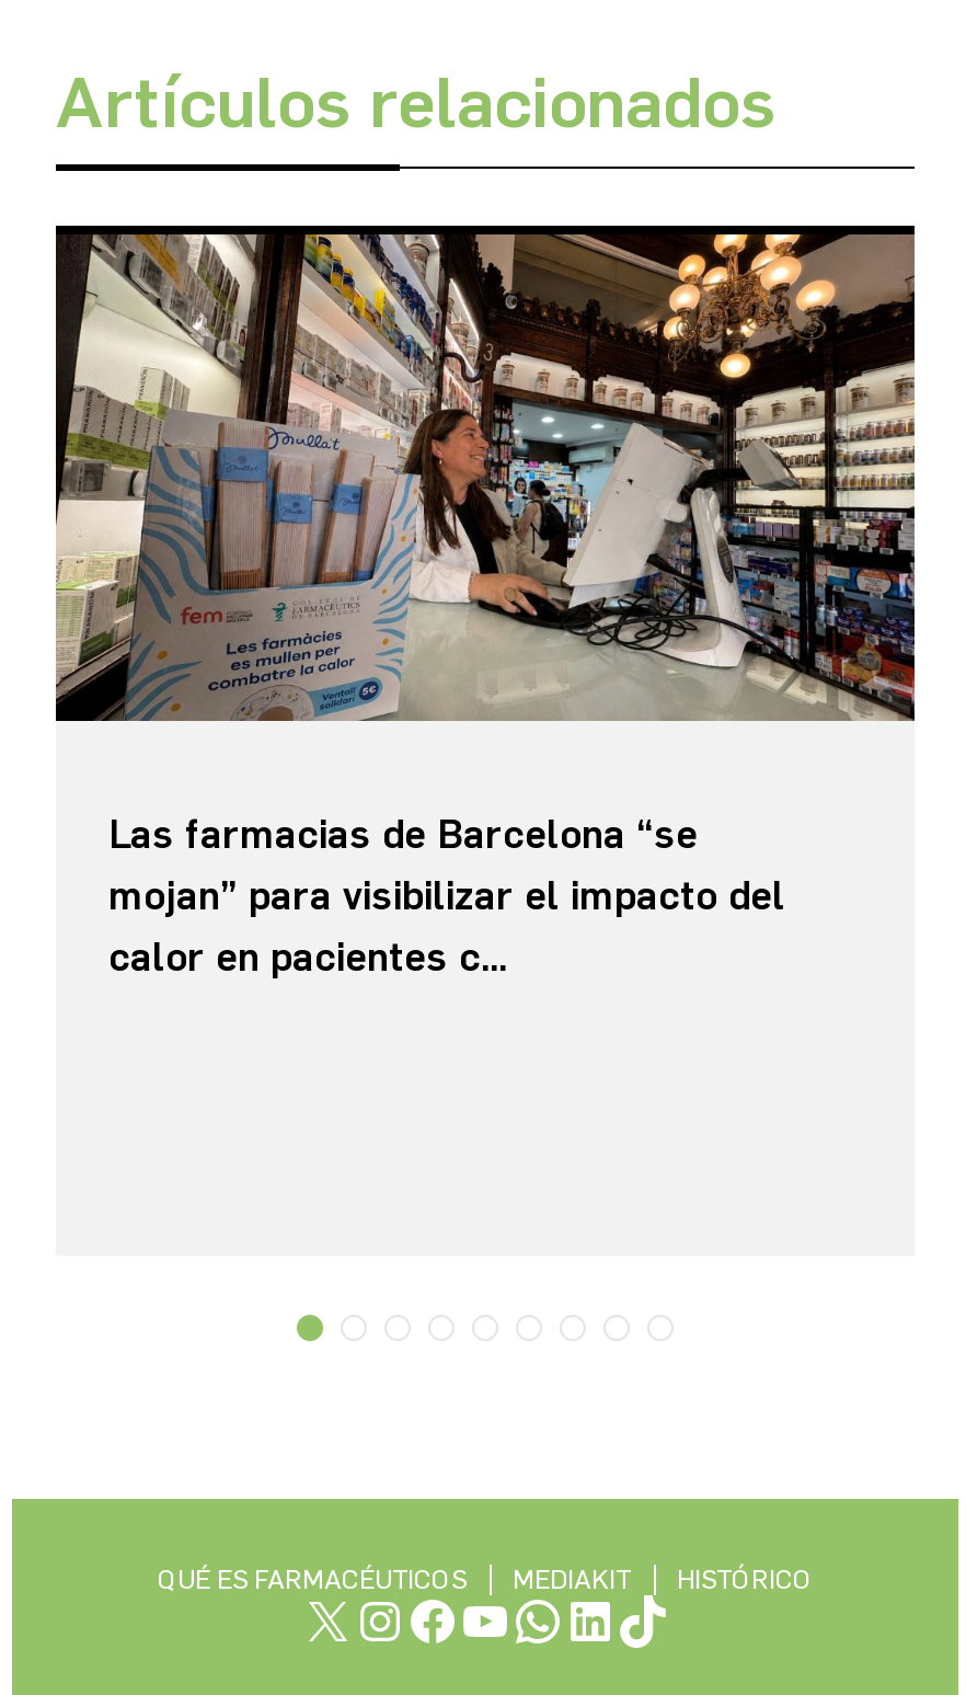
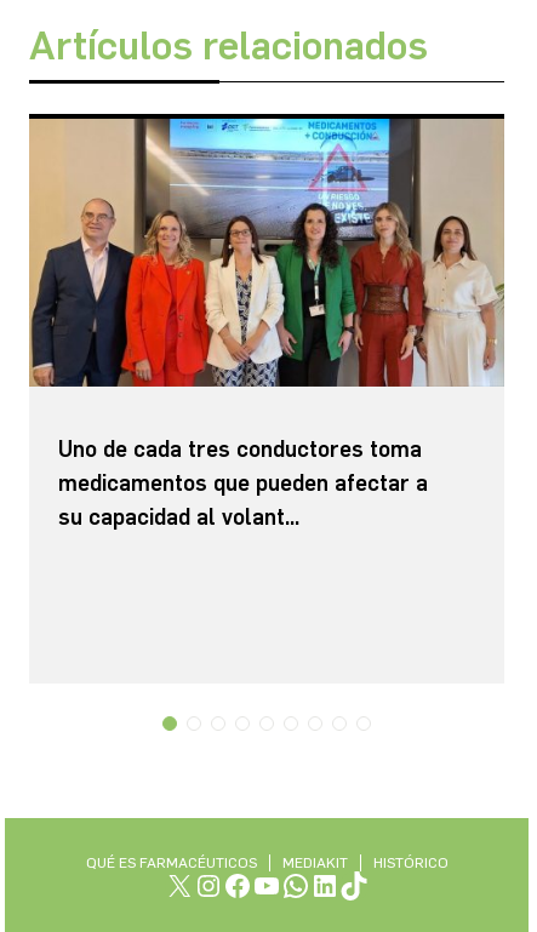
- [image]
- Las farmacias de Barcelona “se
- mojan” para visibilizar el impacto del
- calor en pacientes c...
+ [image]
+ Uno de cada tres conductores toma
+ medicamentos que pueden afectar a
+ su capacidad al volant...
